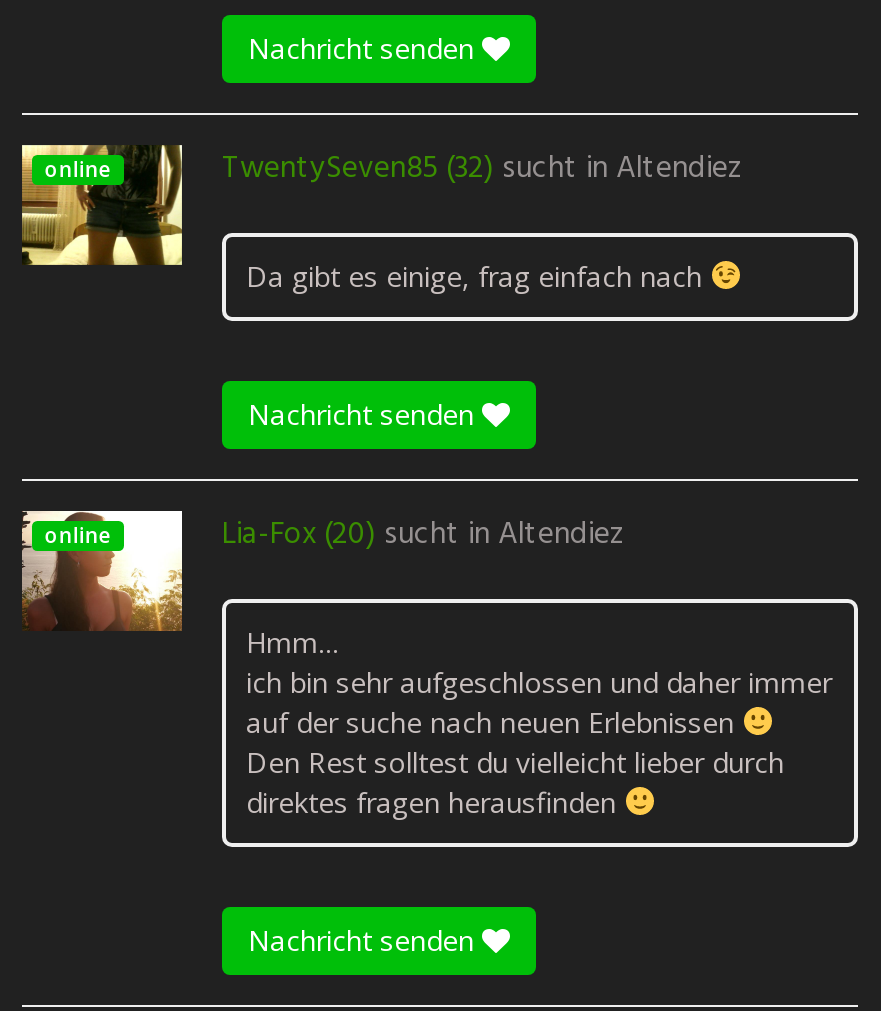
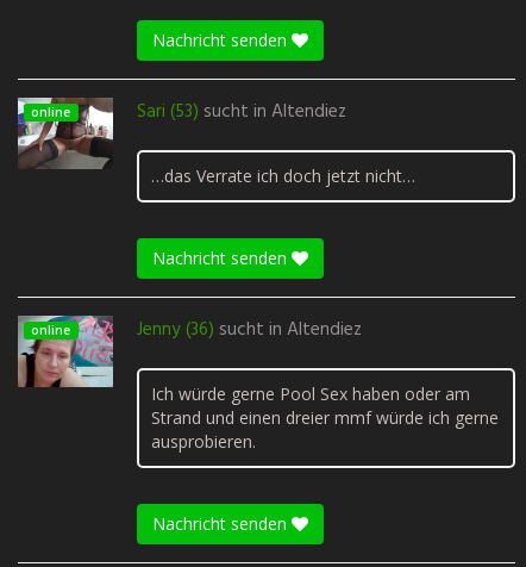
- [image]
- TwentySeven85 (32) sucht in Altendiez
+ [image]
+ Sari (53) sucht in Altendiez

- Da gibt es einige, frag einfach nach
+ …das Verrate ich doch jetzt nicht…

- [image]
- Lia-Fox (20) sucht in Altendiez
+ [image]
+ Jenny (36) sucht in Altendiez

- Hmm…
- ich bin sehr aufgeschlossen und daher immer
- auf der suche nach neuen Erlebnissen
- Den Rest solltest du vielleicht lieber durch
- direktes fragen herausfinden
+ Ich würde gerne Pool Sex haben oder am
+ Strand und einen dreier mmf würde ich gerne
+ ausprobieren.
